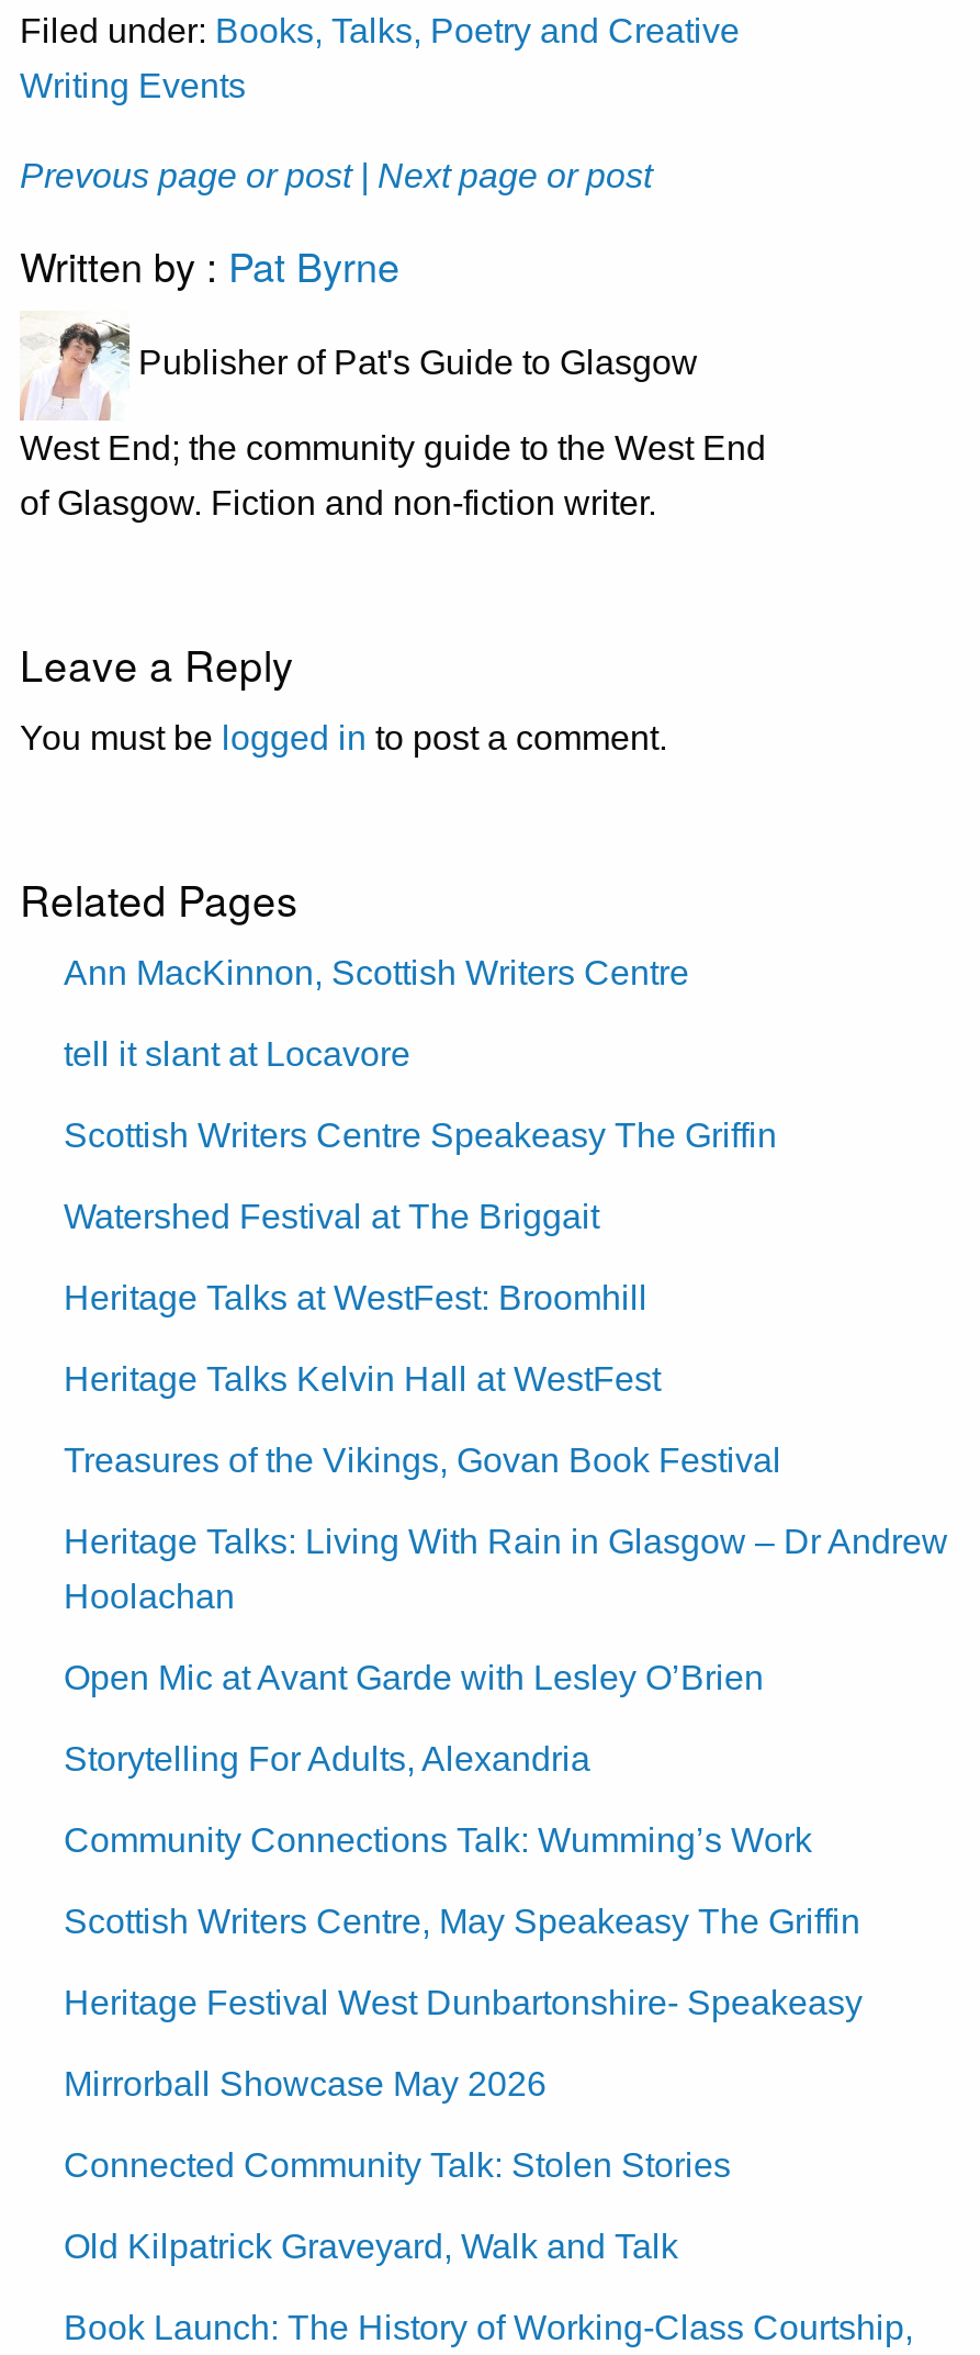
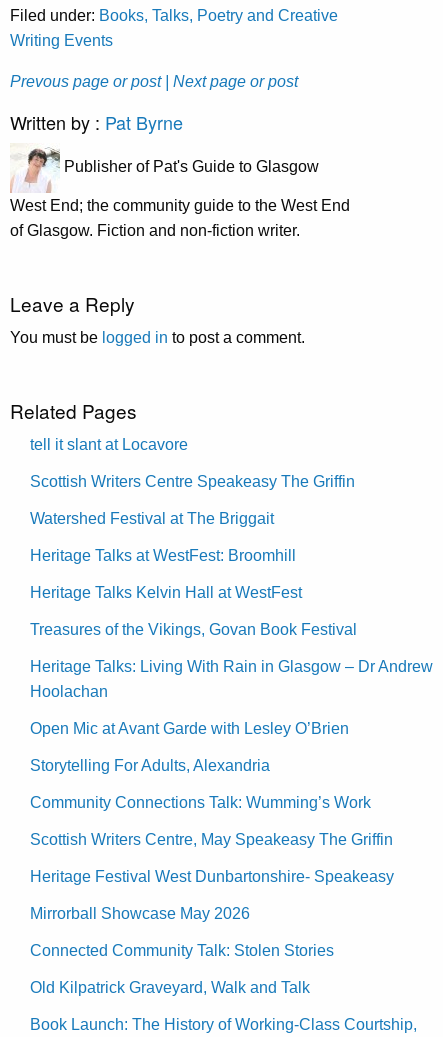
- Ann MacKinnon, Scottish Writers Centre
